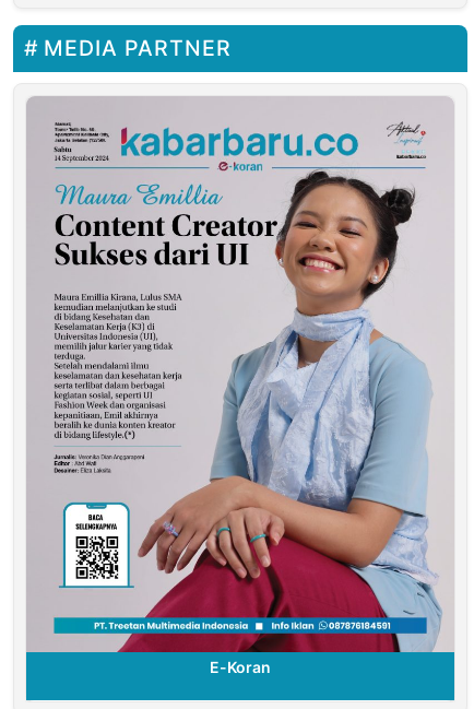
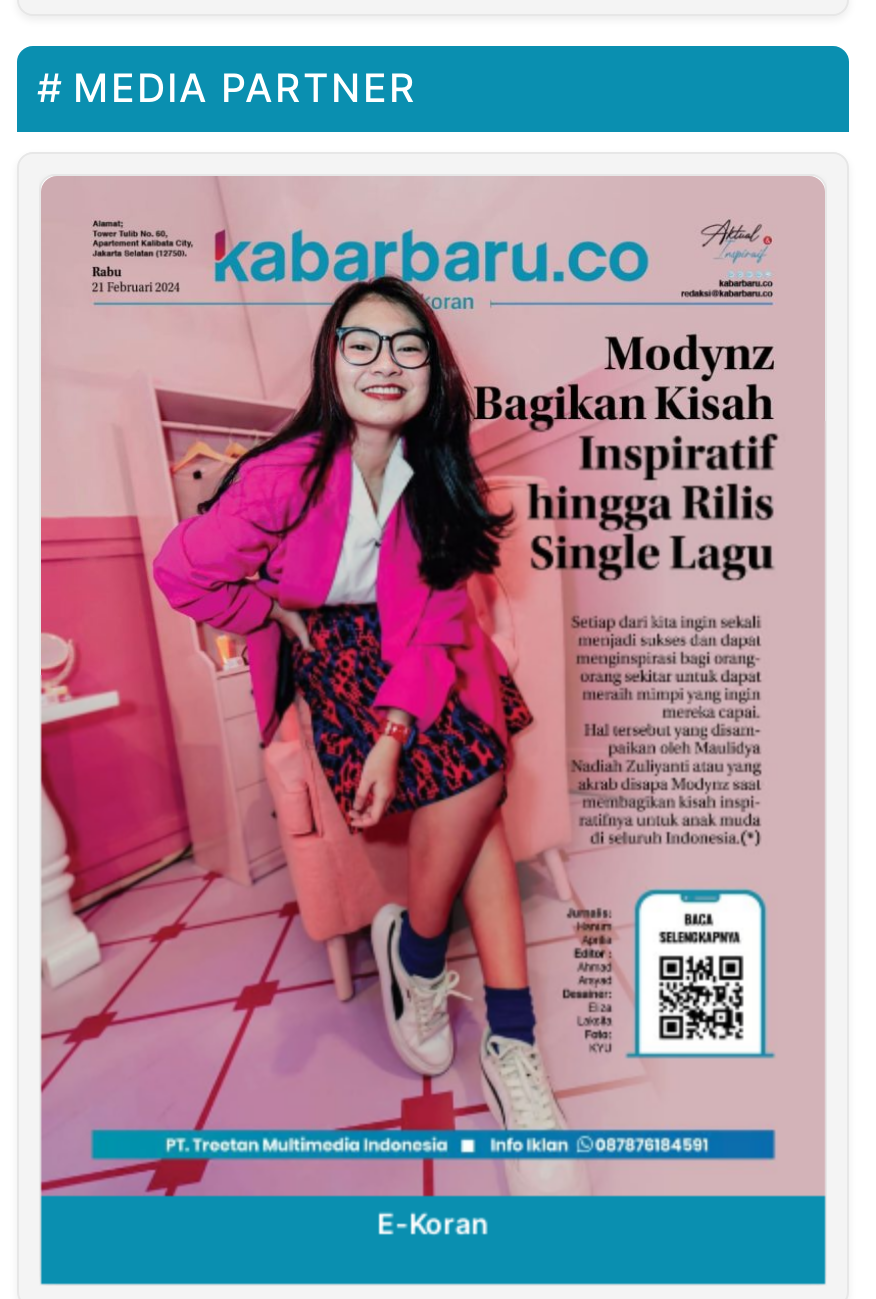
- [image]
+ [image]
